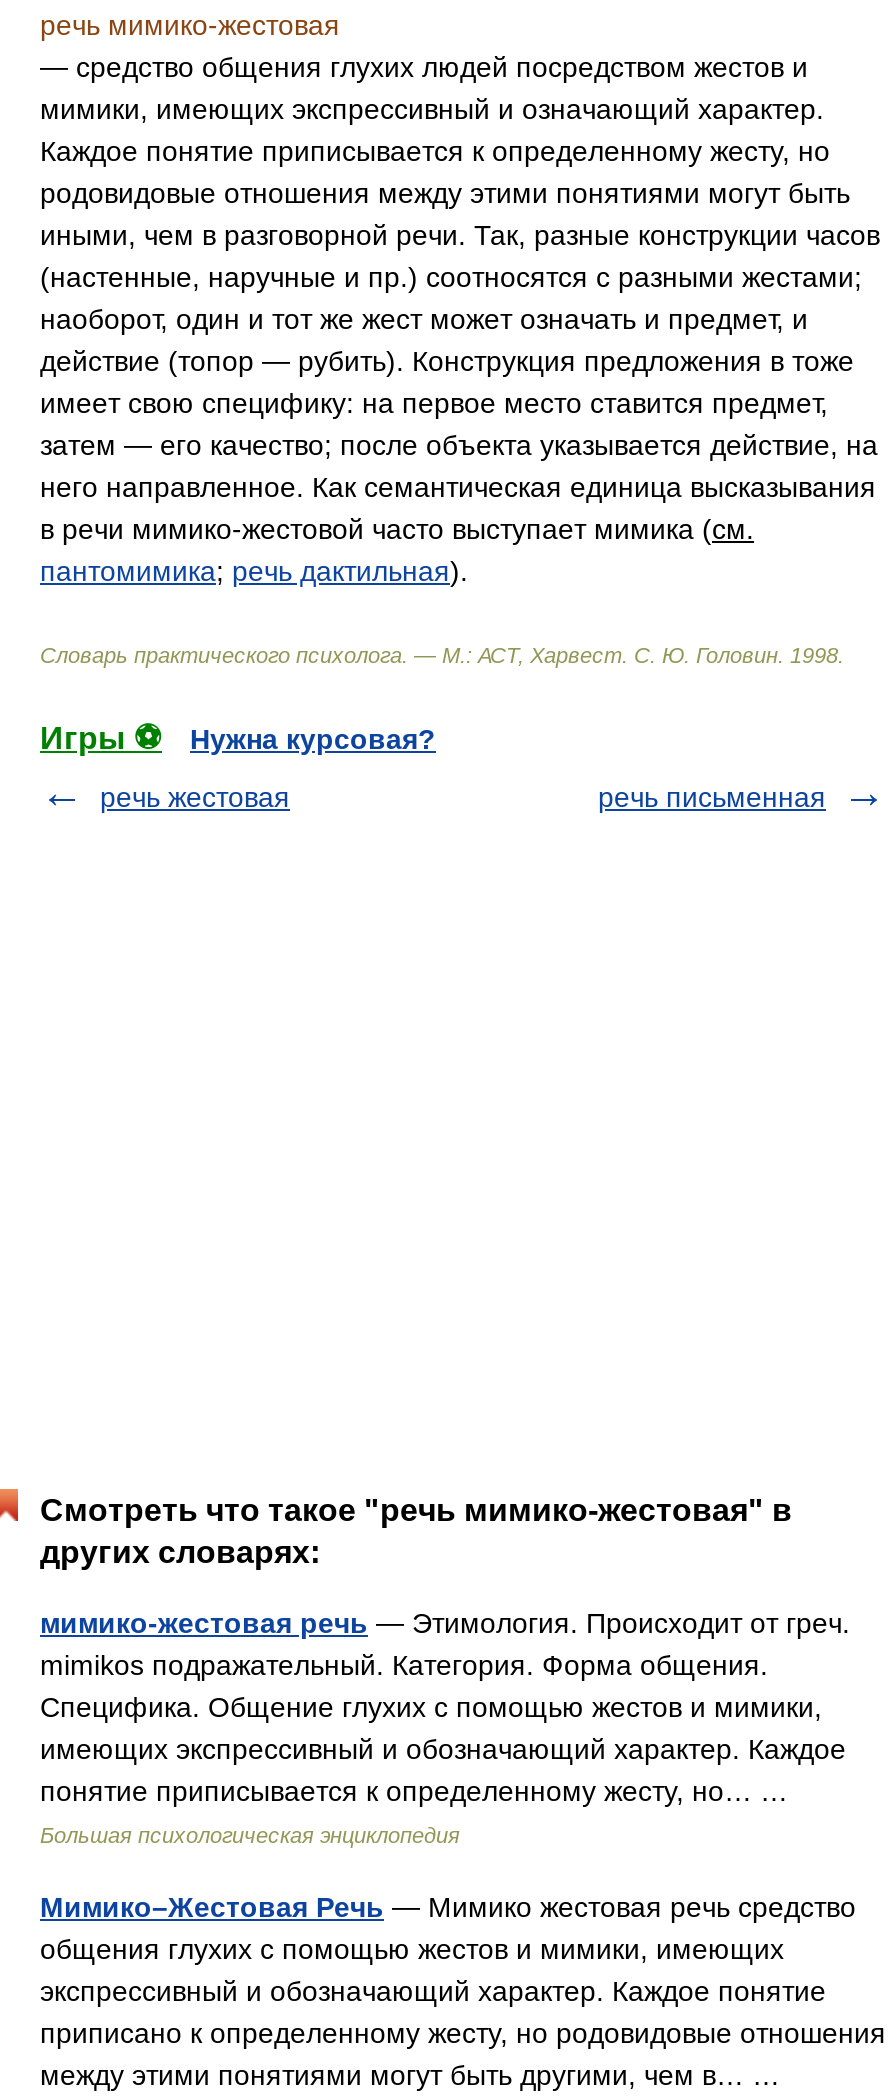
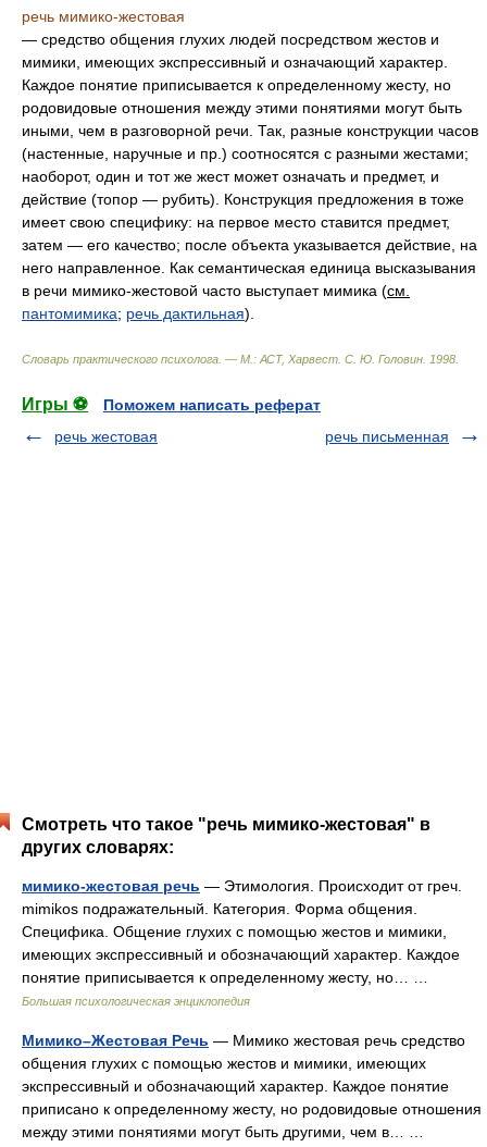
- Нужна курсовая?
+ Поможем написать реферат
